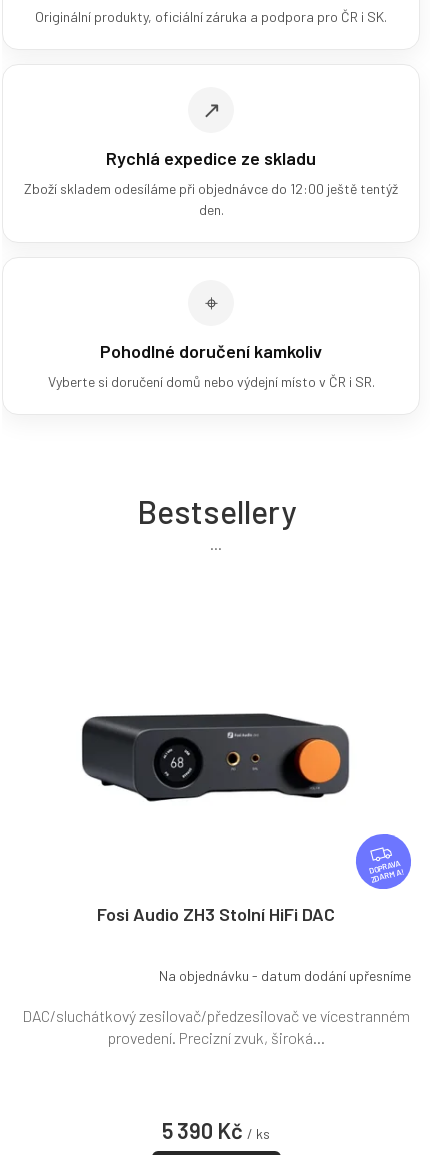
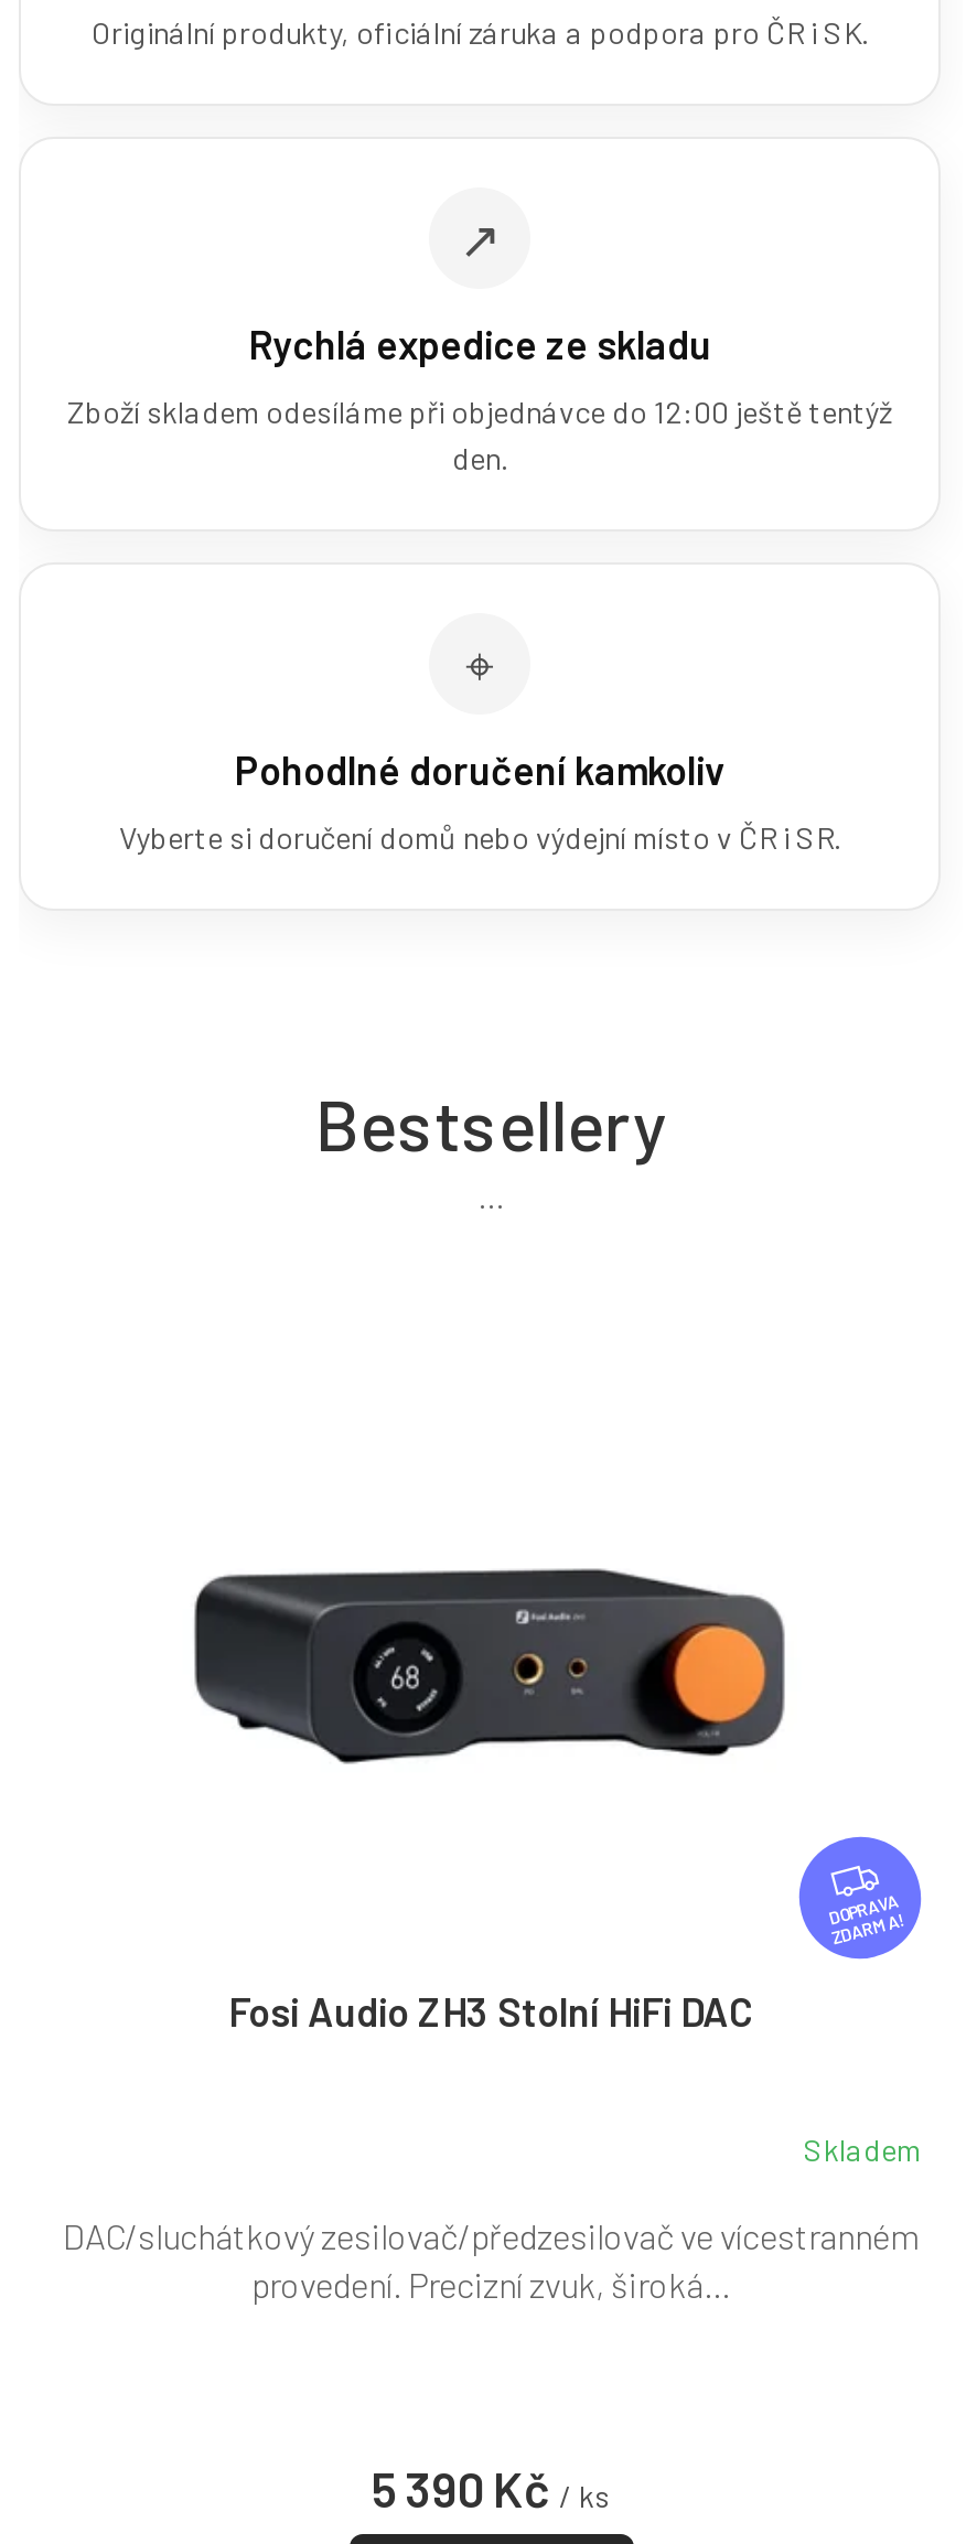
- Na objednávku - datum dodání upřesníme
+ Skladem
